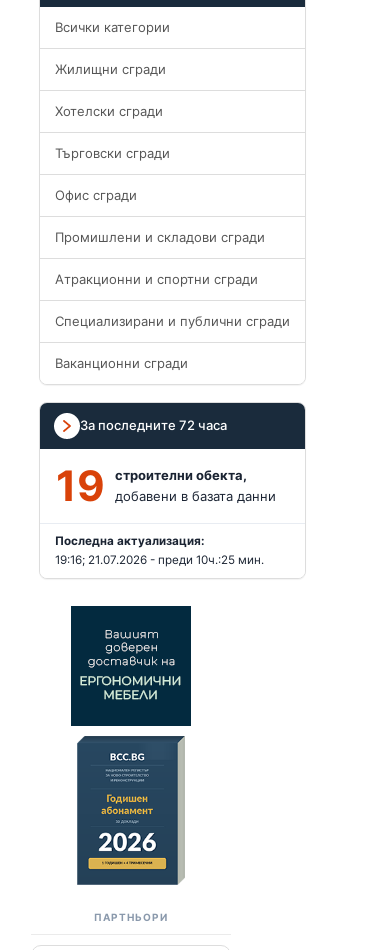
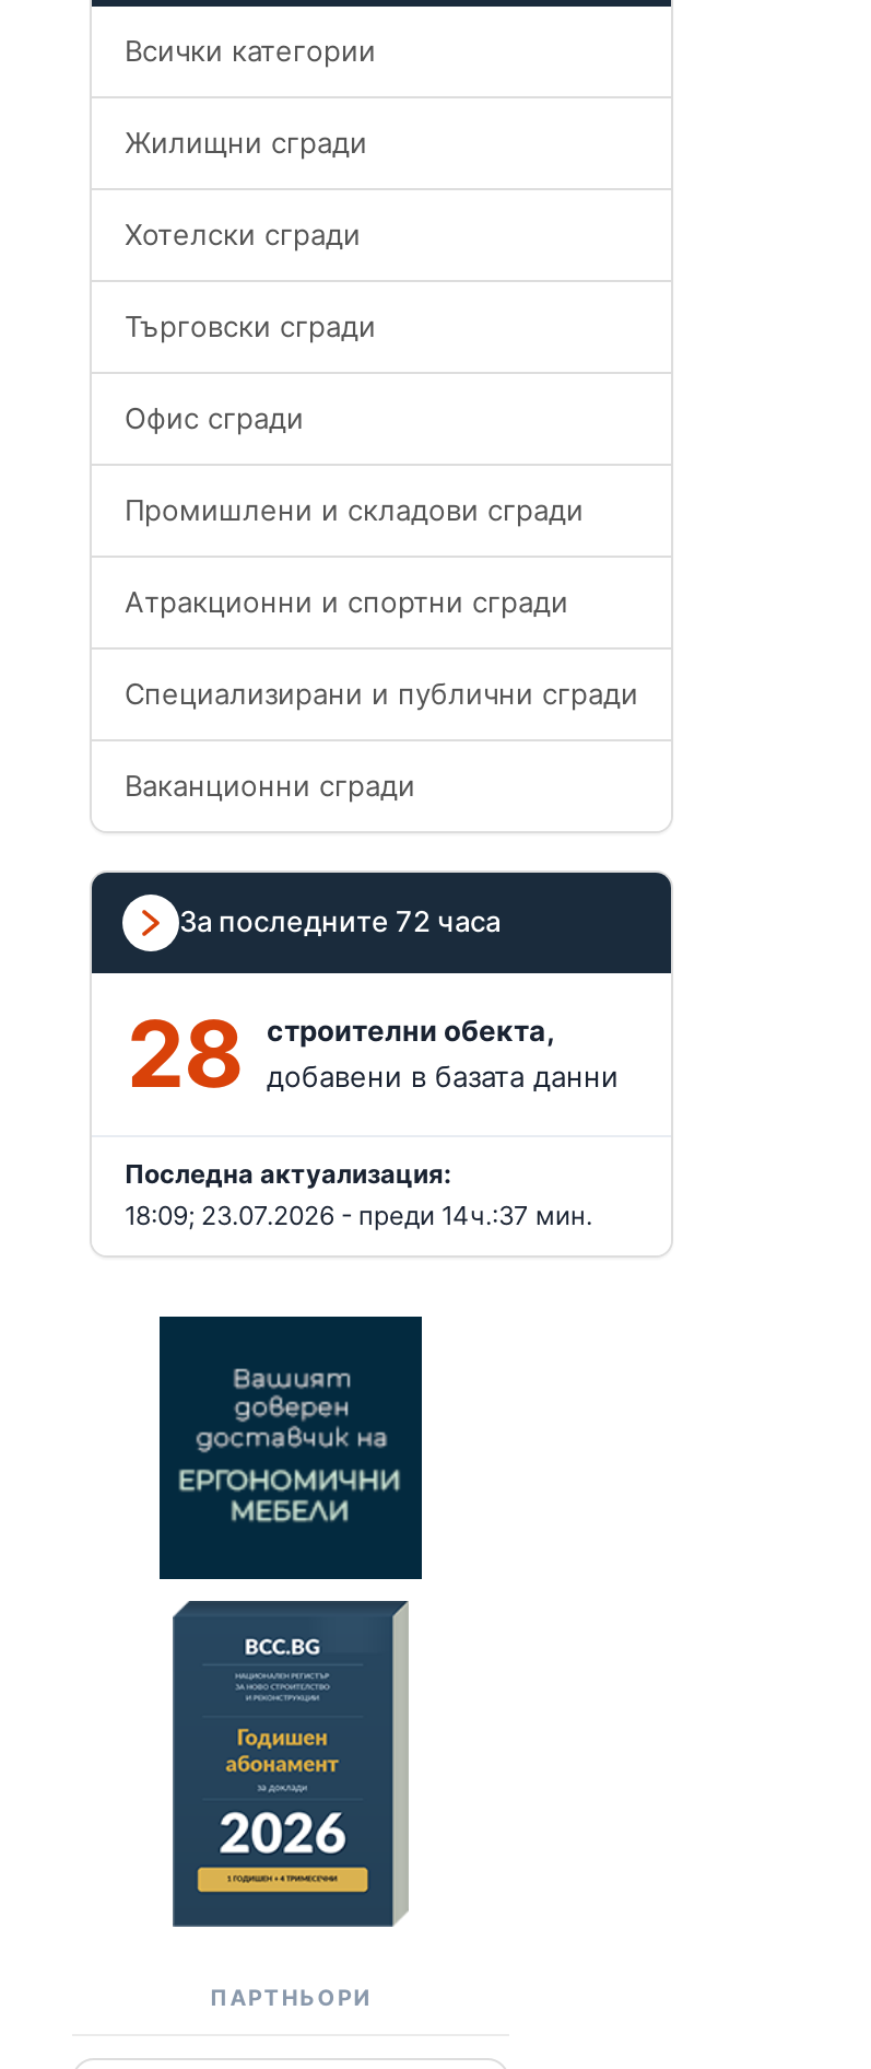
- 19 строителни обекта, добавени в базата данни
+ 28 строителни обекта, добавени в базата данни

- 19:16; 21.07.2026 - преди 10ч.:25 мин.
+ 18:09; 23.07.2026 - преди 14ч.:37 мин.
